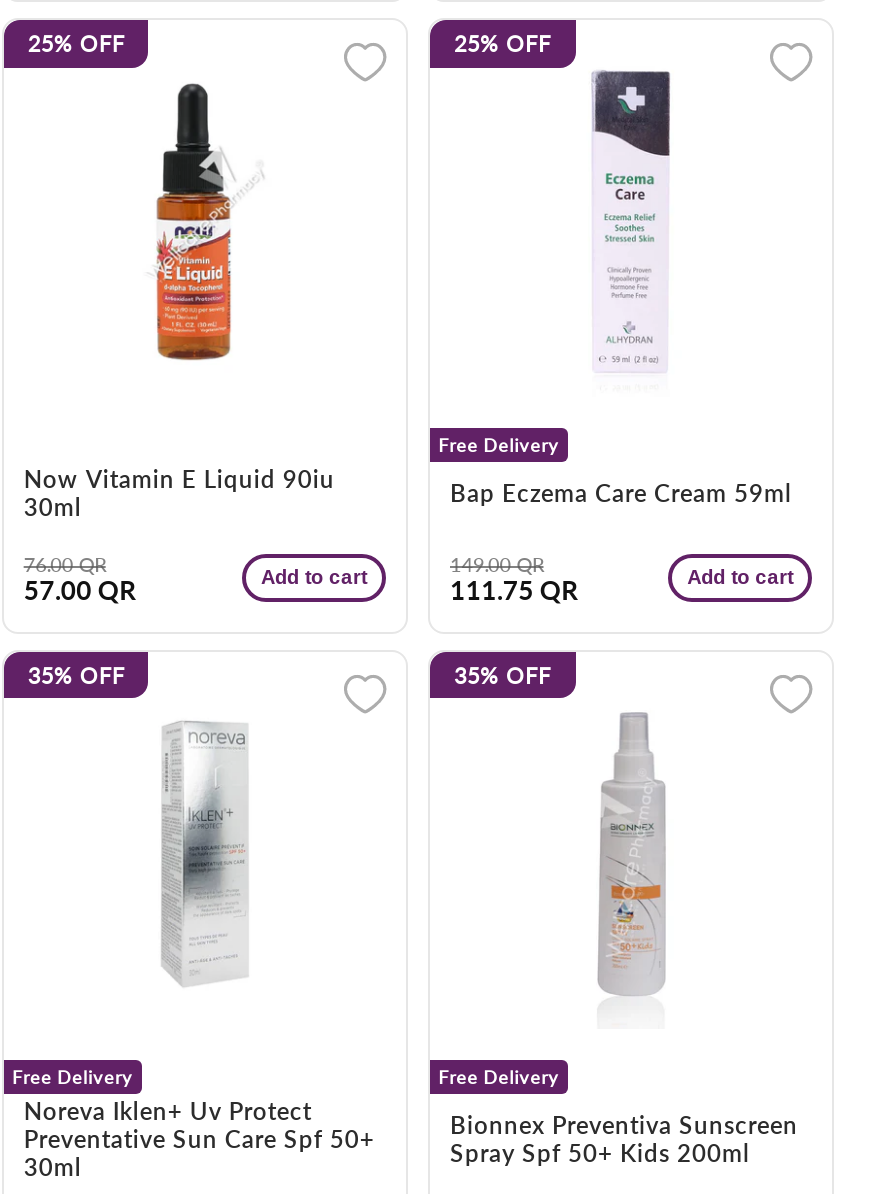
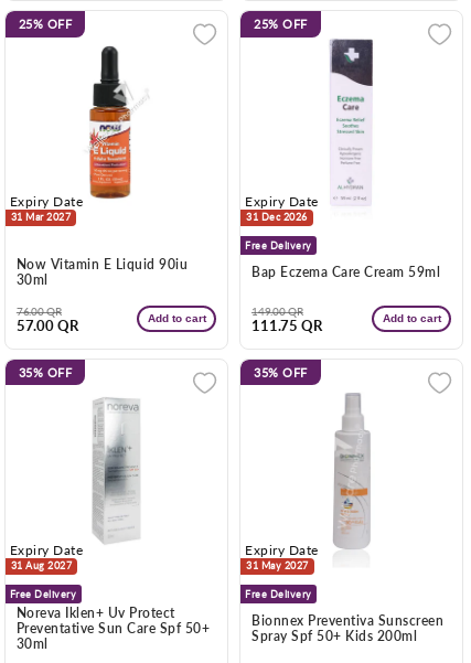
+ Expiry Date
+ 31 Mar 2027

+ Expiry Date
+ 31 Dec 2026

+ Expiry Date
+ 31 Aug 2027

+ Expiry Date
+ 31 May 2027
